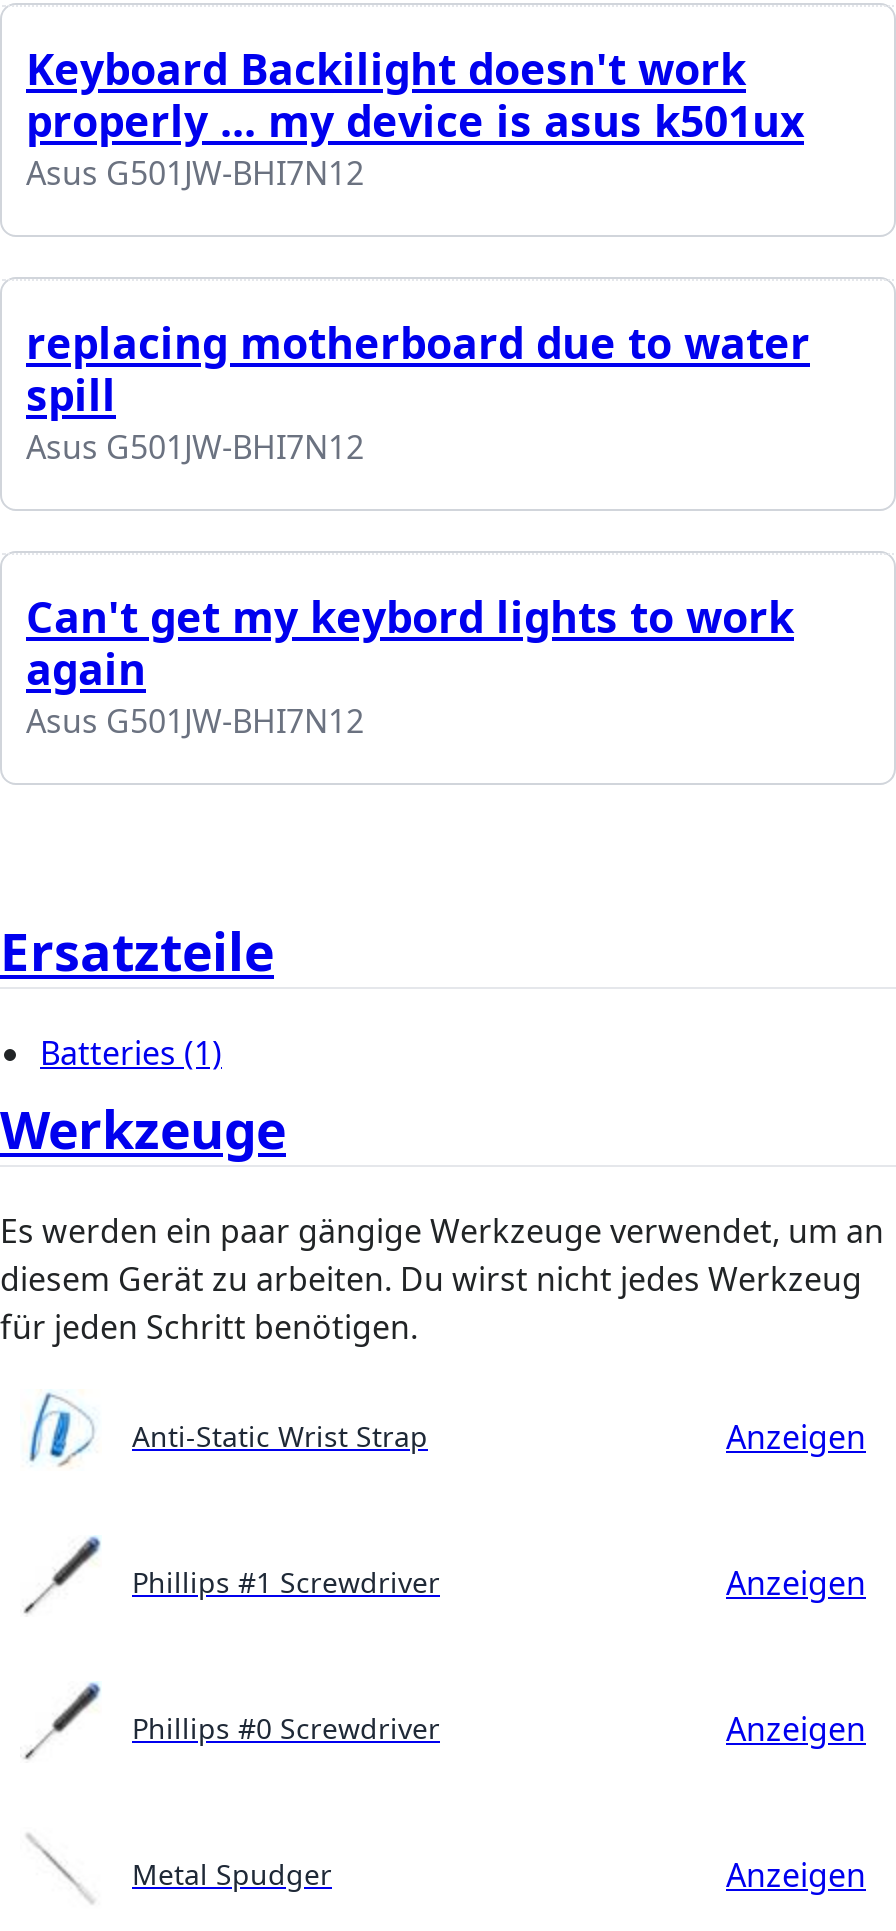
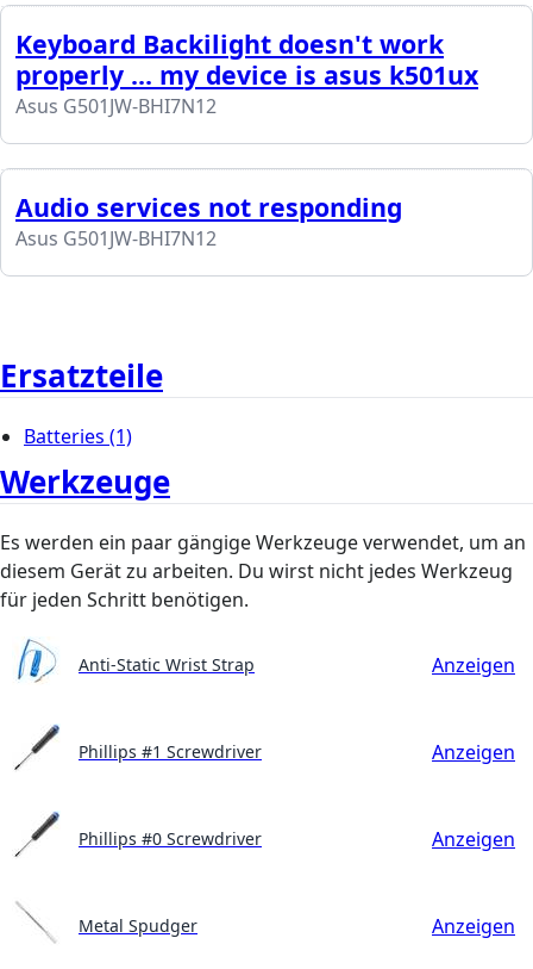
- replacing motherboard due to water
- spill
- Asus G501JW-BHI7N12
- Can't get my keybord lights to work
- again
+ Audio services not responding
